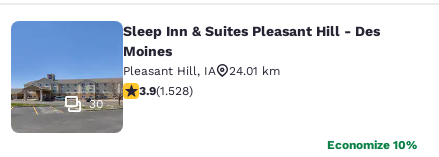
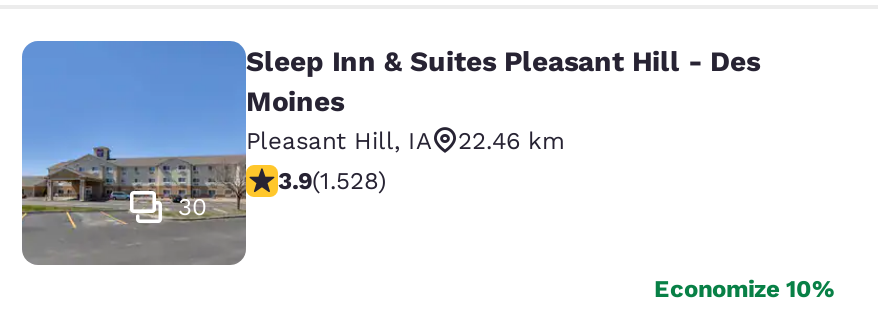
- Pleasant Hill, IA 24.01 km
+ Pleasant Hill, IA 22.46 km
